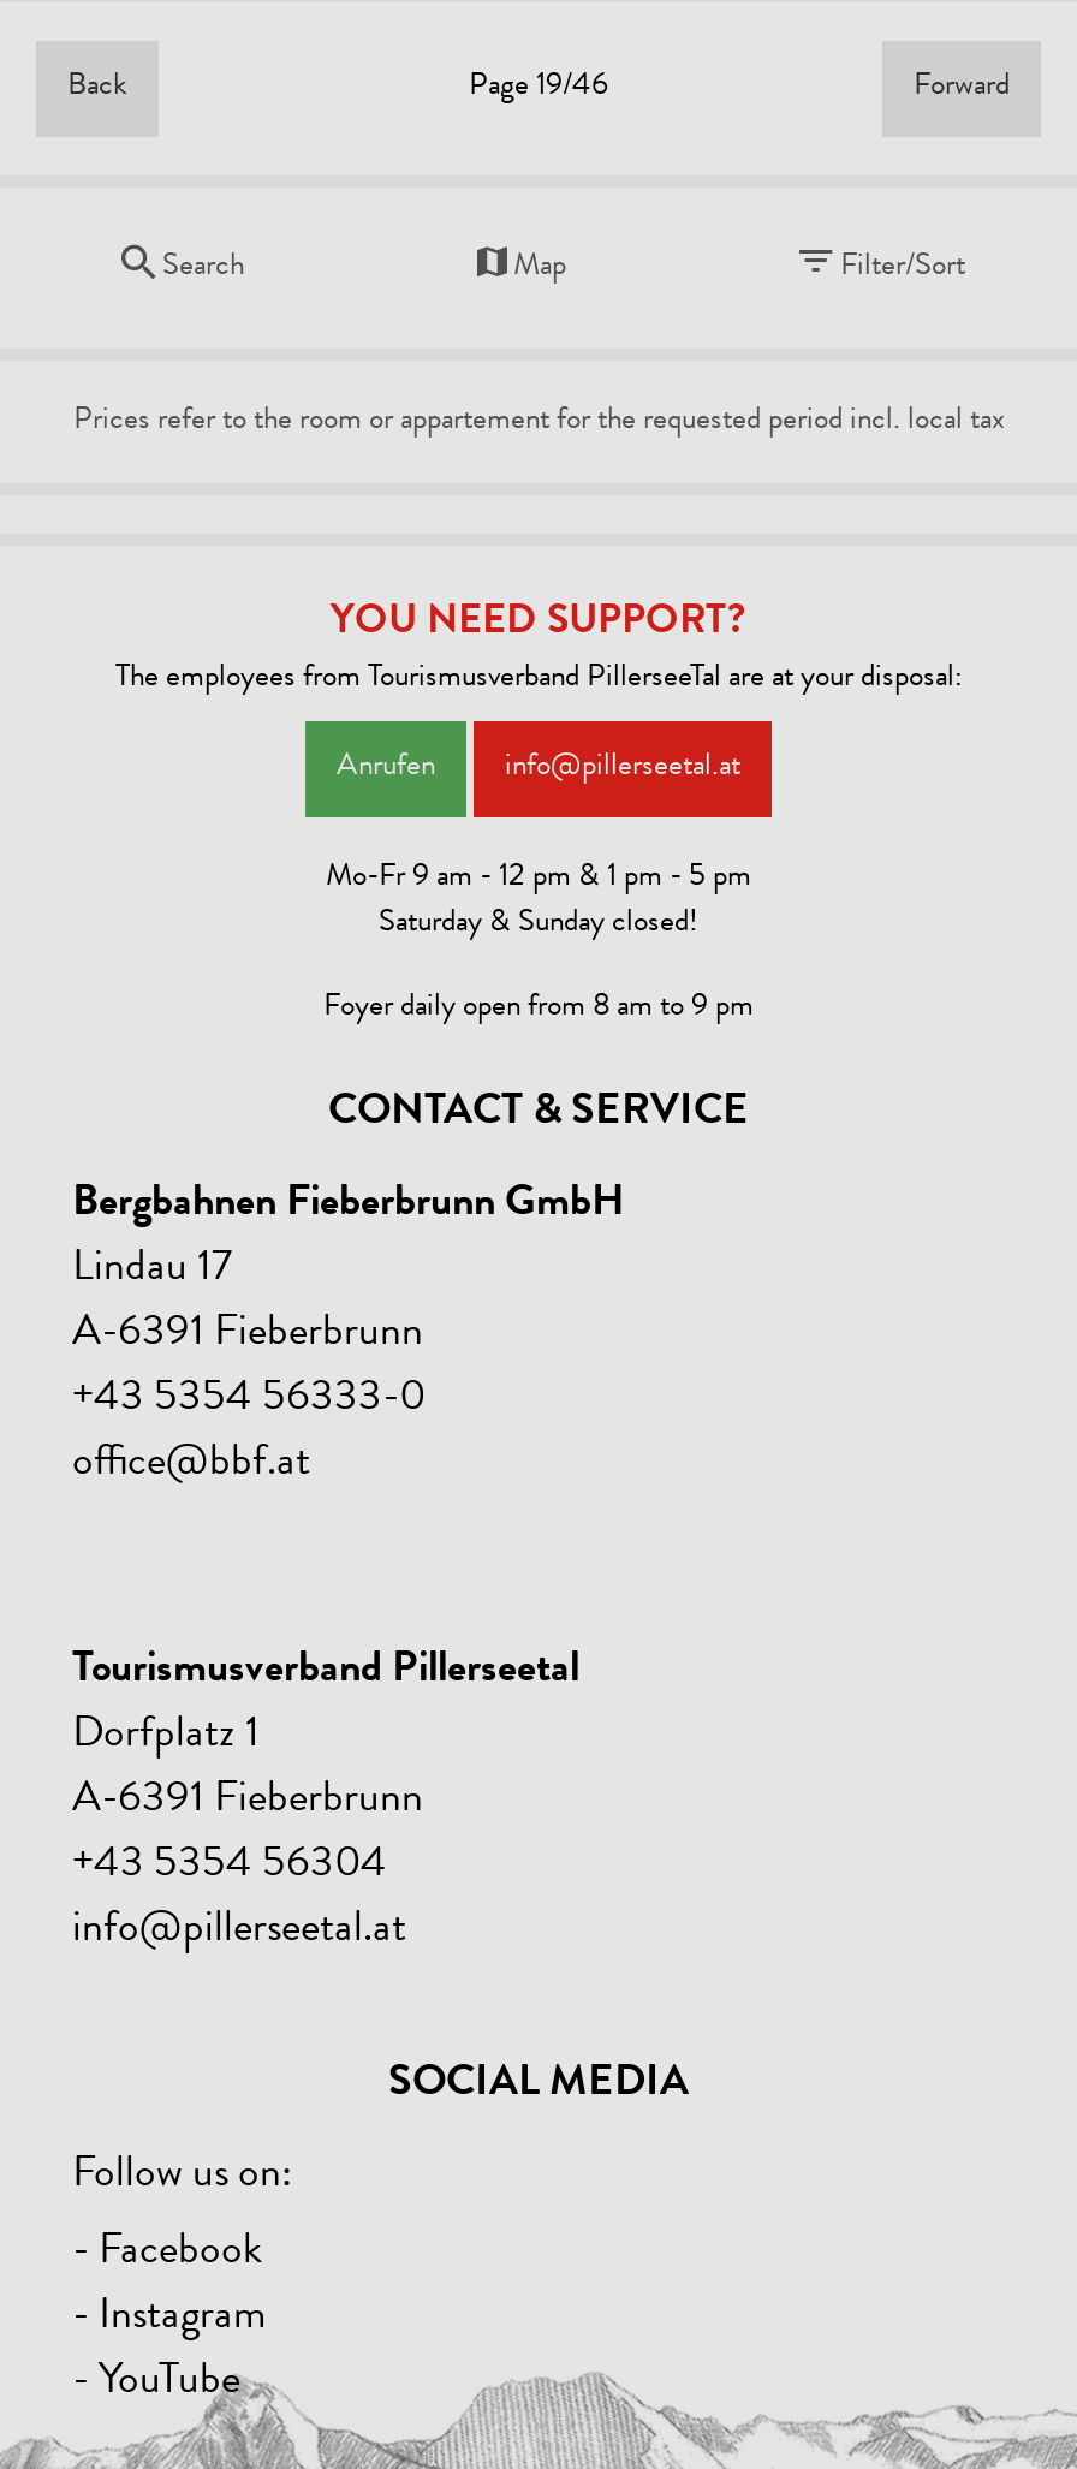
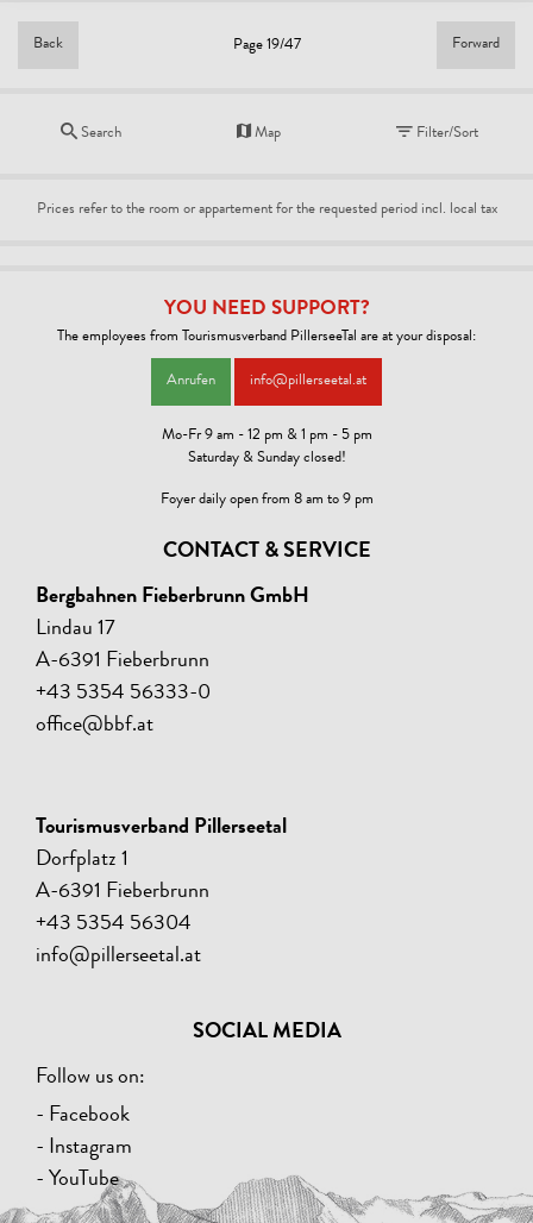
- Page 19/46
+ Page 19/47
